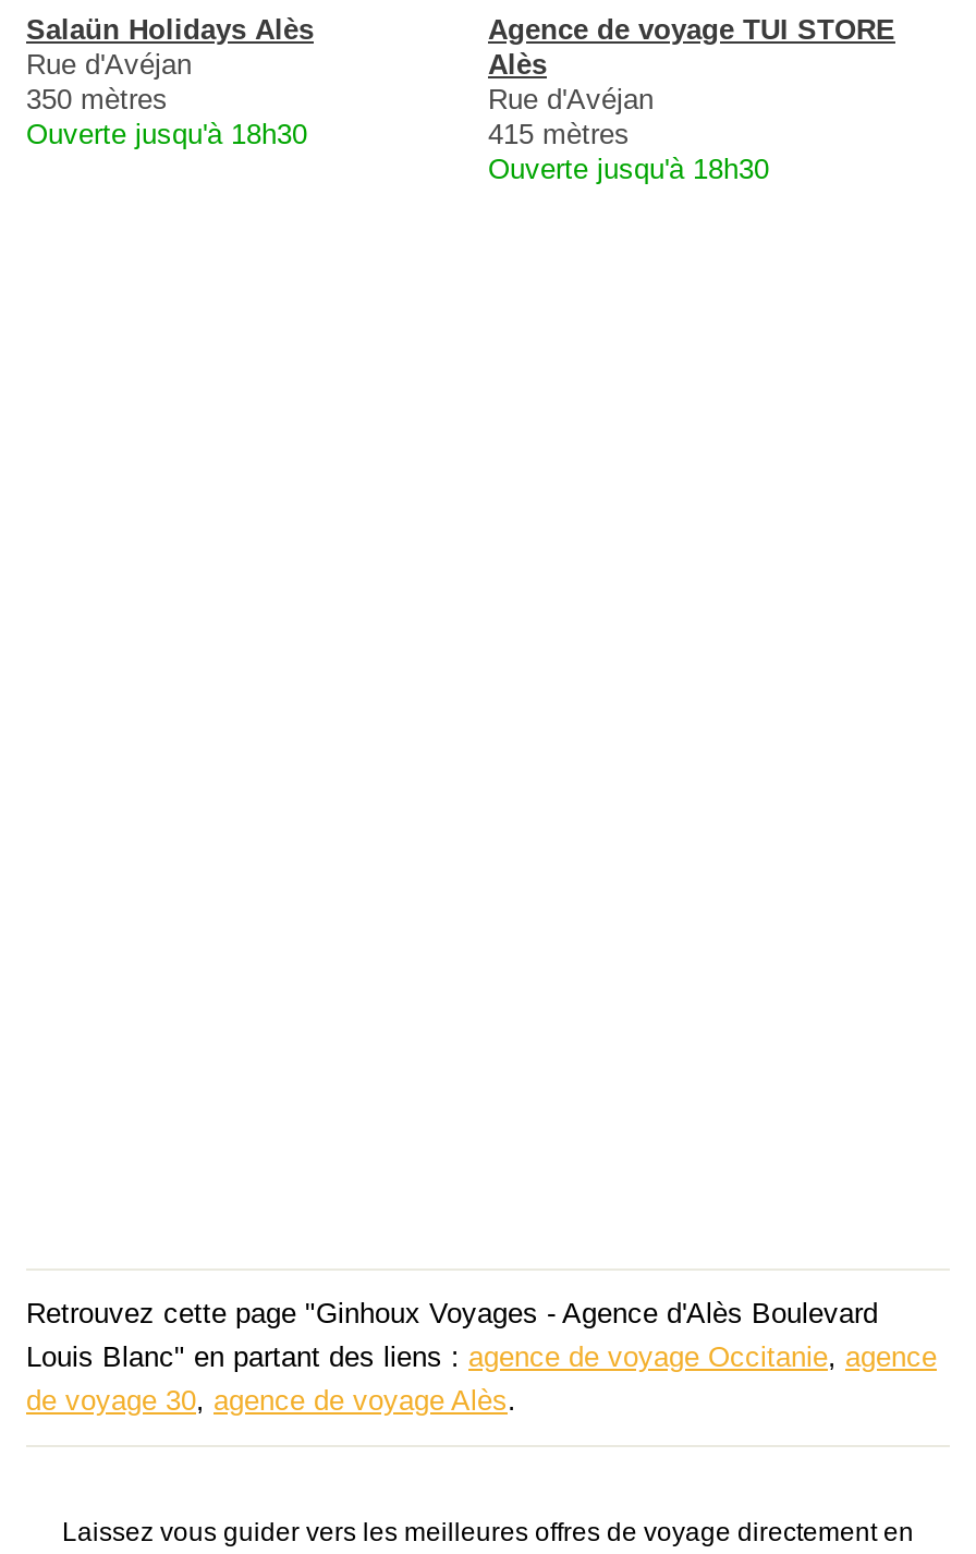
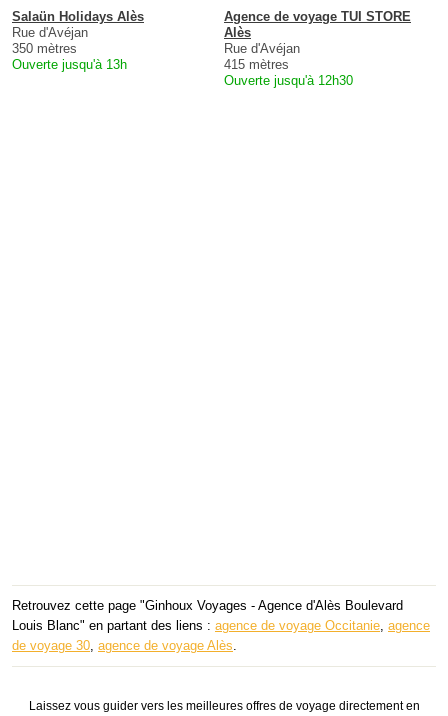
- Ouverte jusqu'à 18h30
+ Ouverte jusqu'à 13h

- Ouverte jusqu'à 18h30
+ Ouverte jusqu'à 12h30
